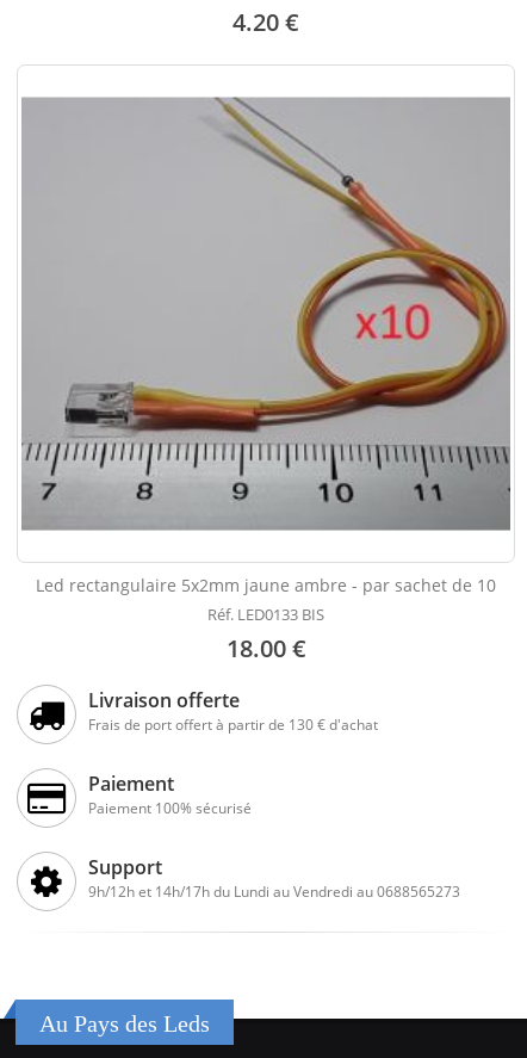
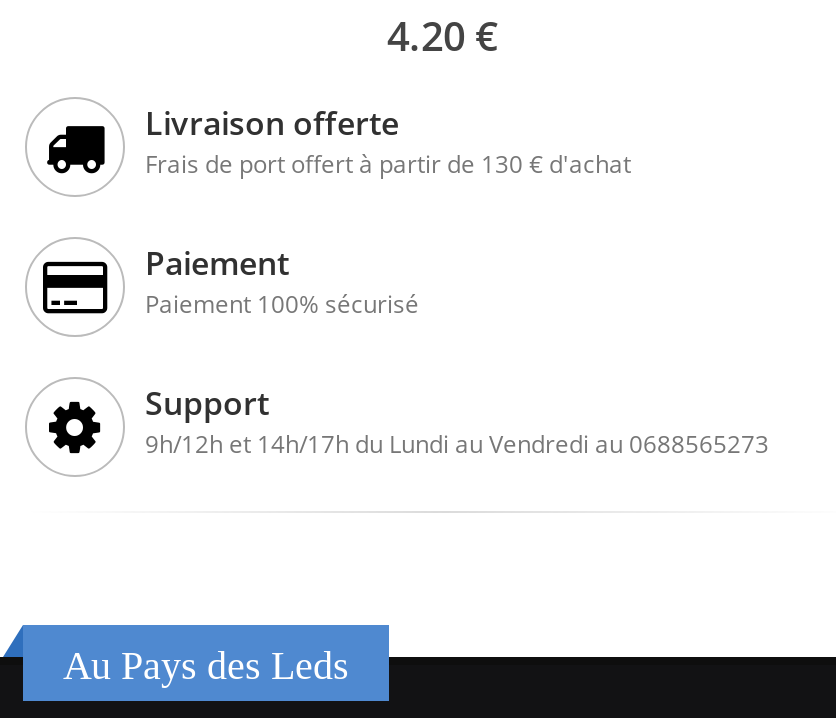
- [image]
- Led rectangulaire 5x2mm jaune ambre - par sachet de 10
- Réf. LED0133 BIS
- 18.00 €
